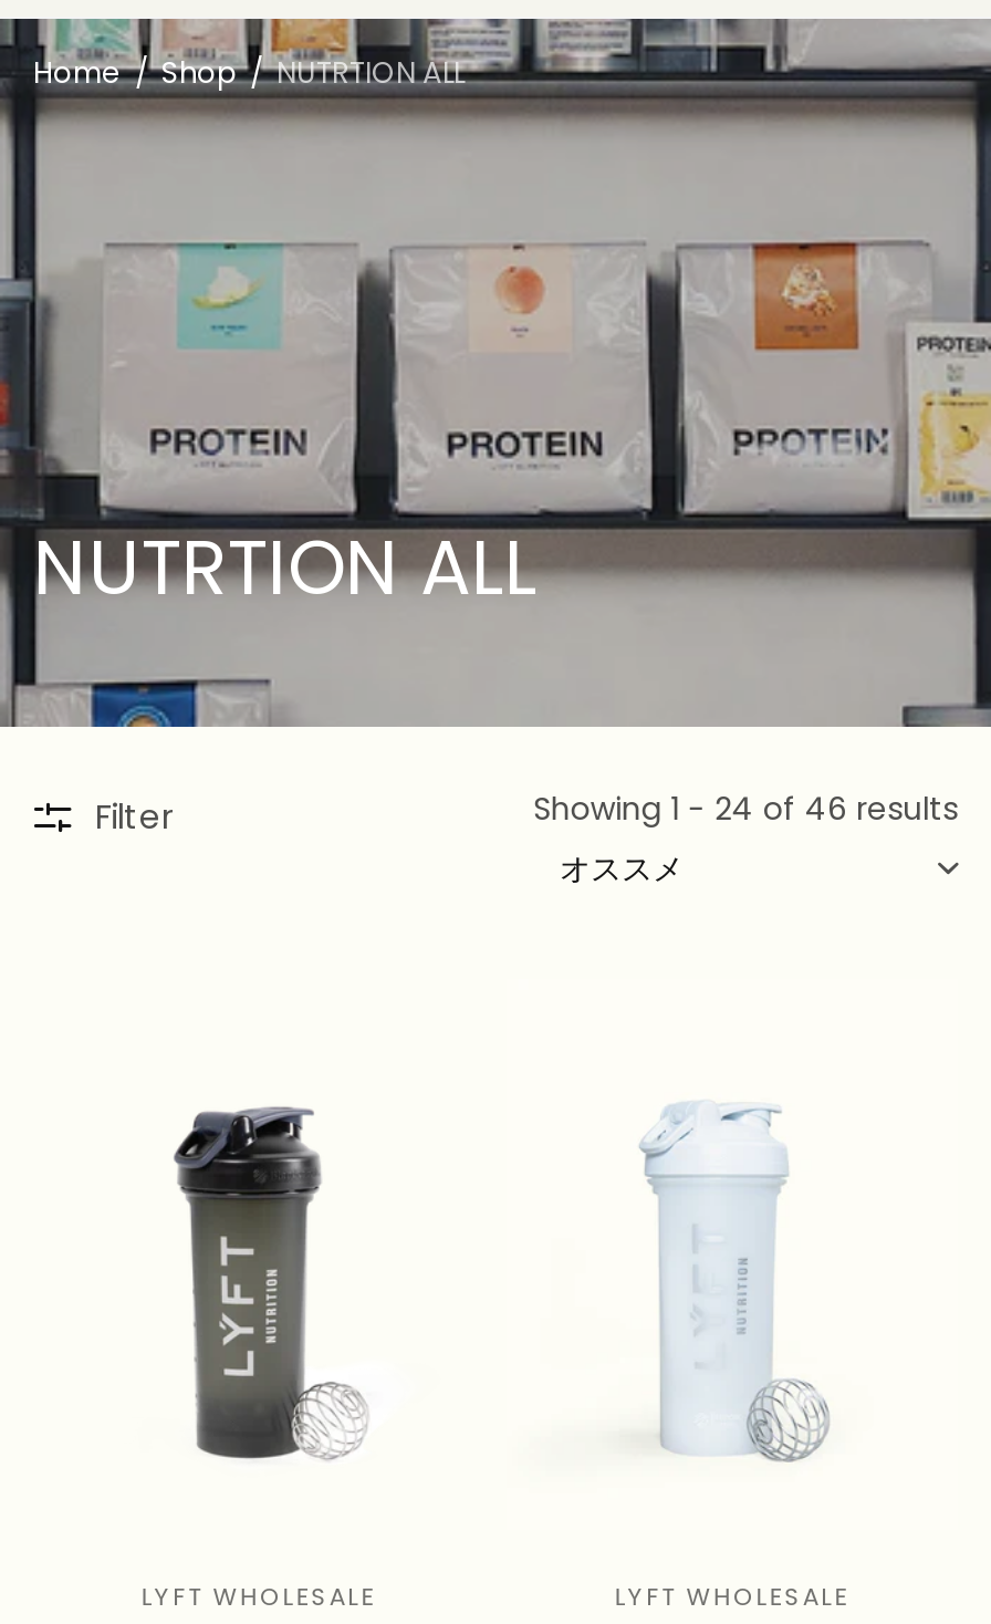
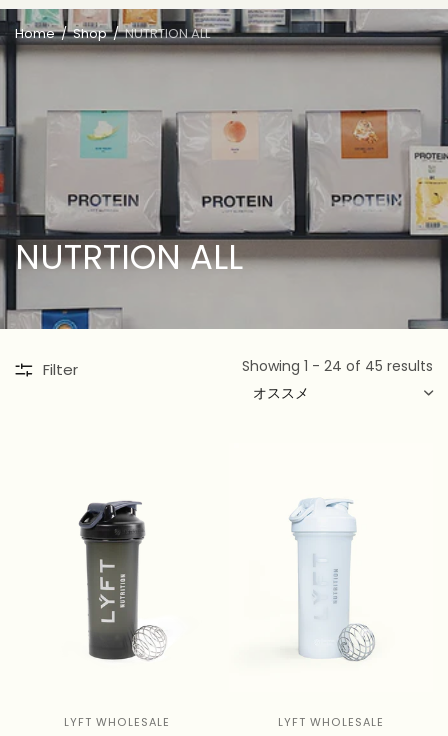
- Showing 1 - 24 of 46 results
+ Showing 1 - 24 of 45 results
